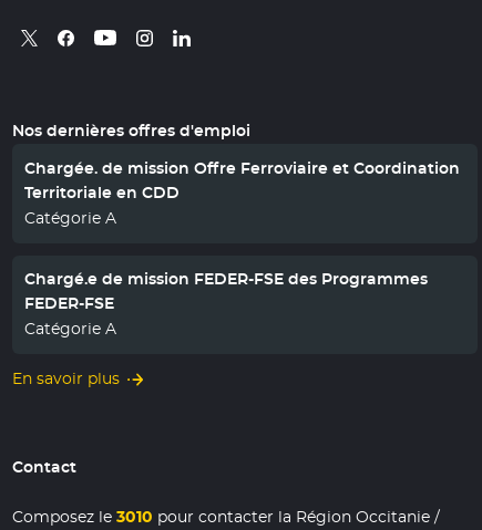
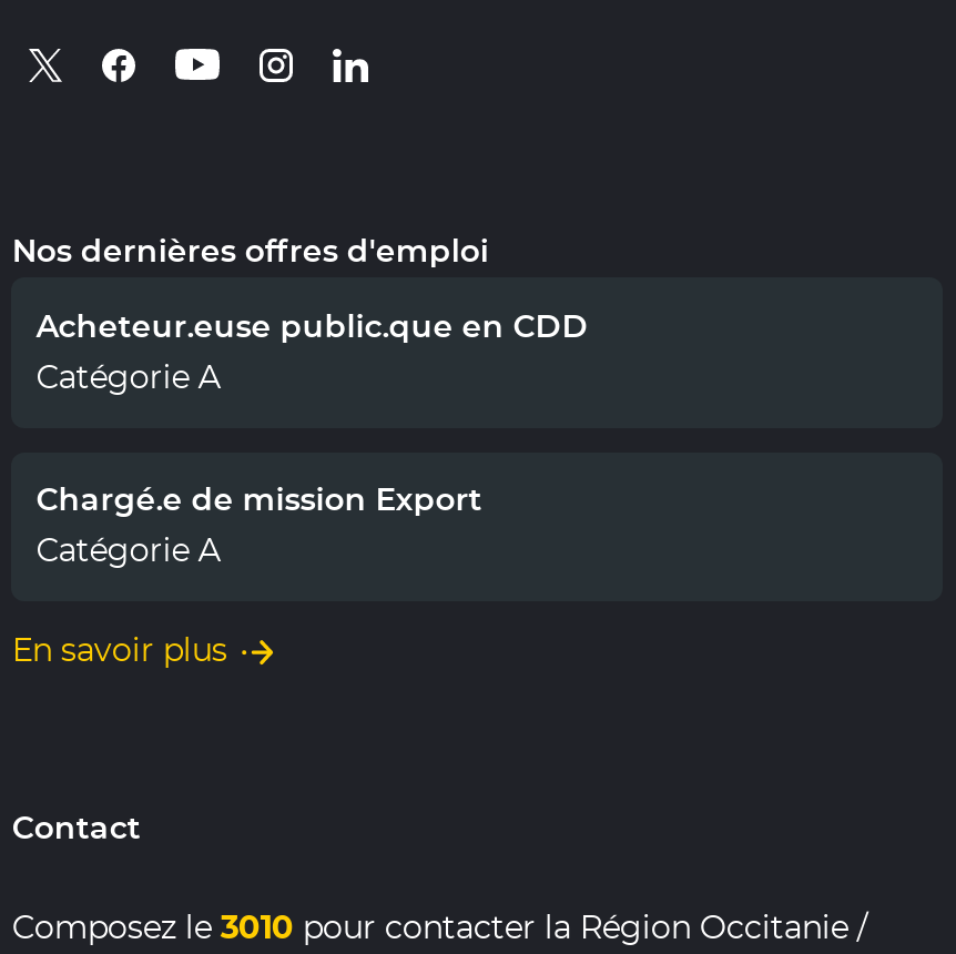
- Chargée. de mission Offre Ferroviaire et Coordination
- Territoriale en CDD
+ Acheteur.euse public.que en CDD

- Chargé.e de mission FEDER-FSE des Programmes
- FEDER-FSE
+ Chargé.e de mission Export
